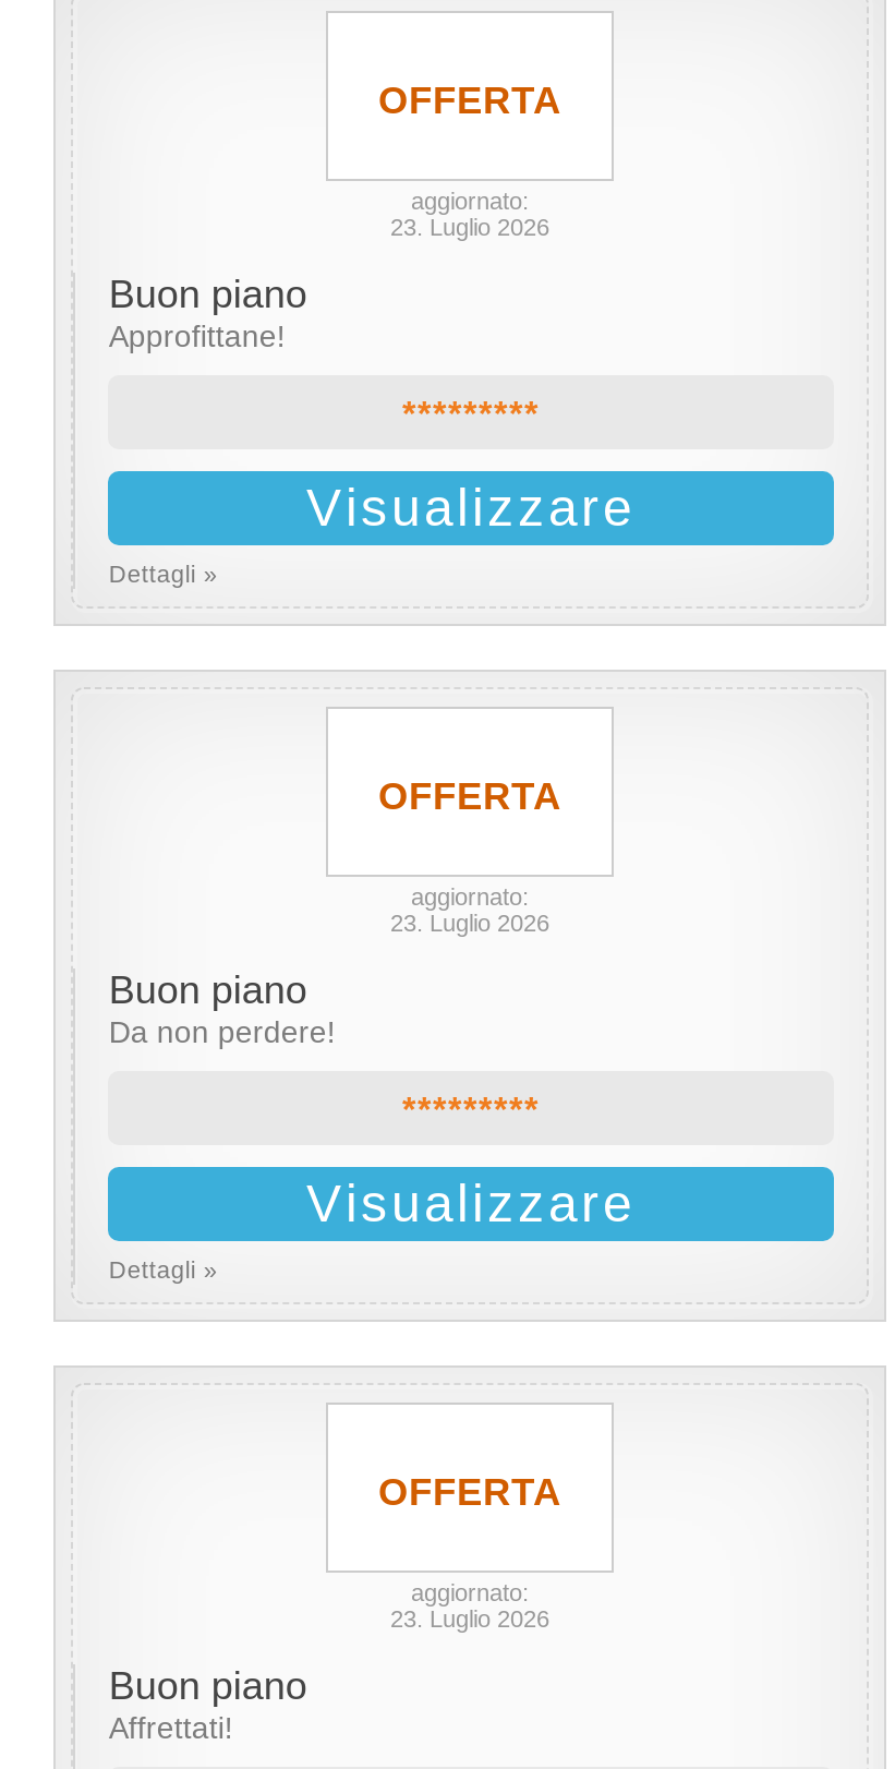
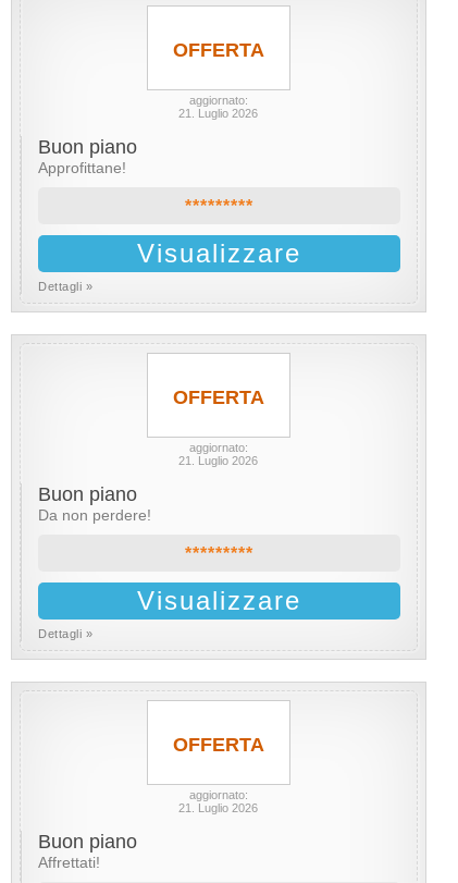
- 23. Luglio 2026
+ 21. Luglio 2026

- 23. Luglio 2026
+ 21. Luglio 2026

- 23. Luglio 2026
+ 21. Luglio 2026
